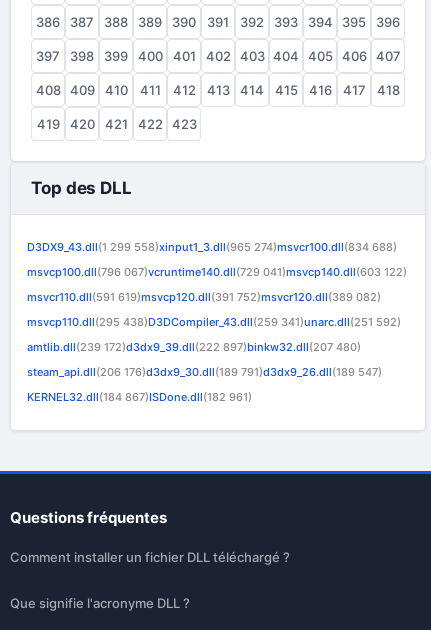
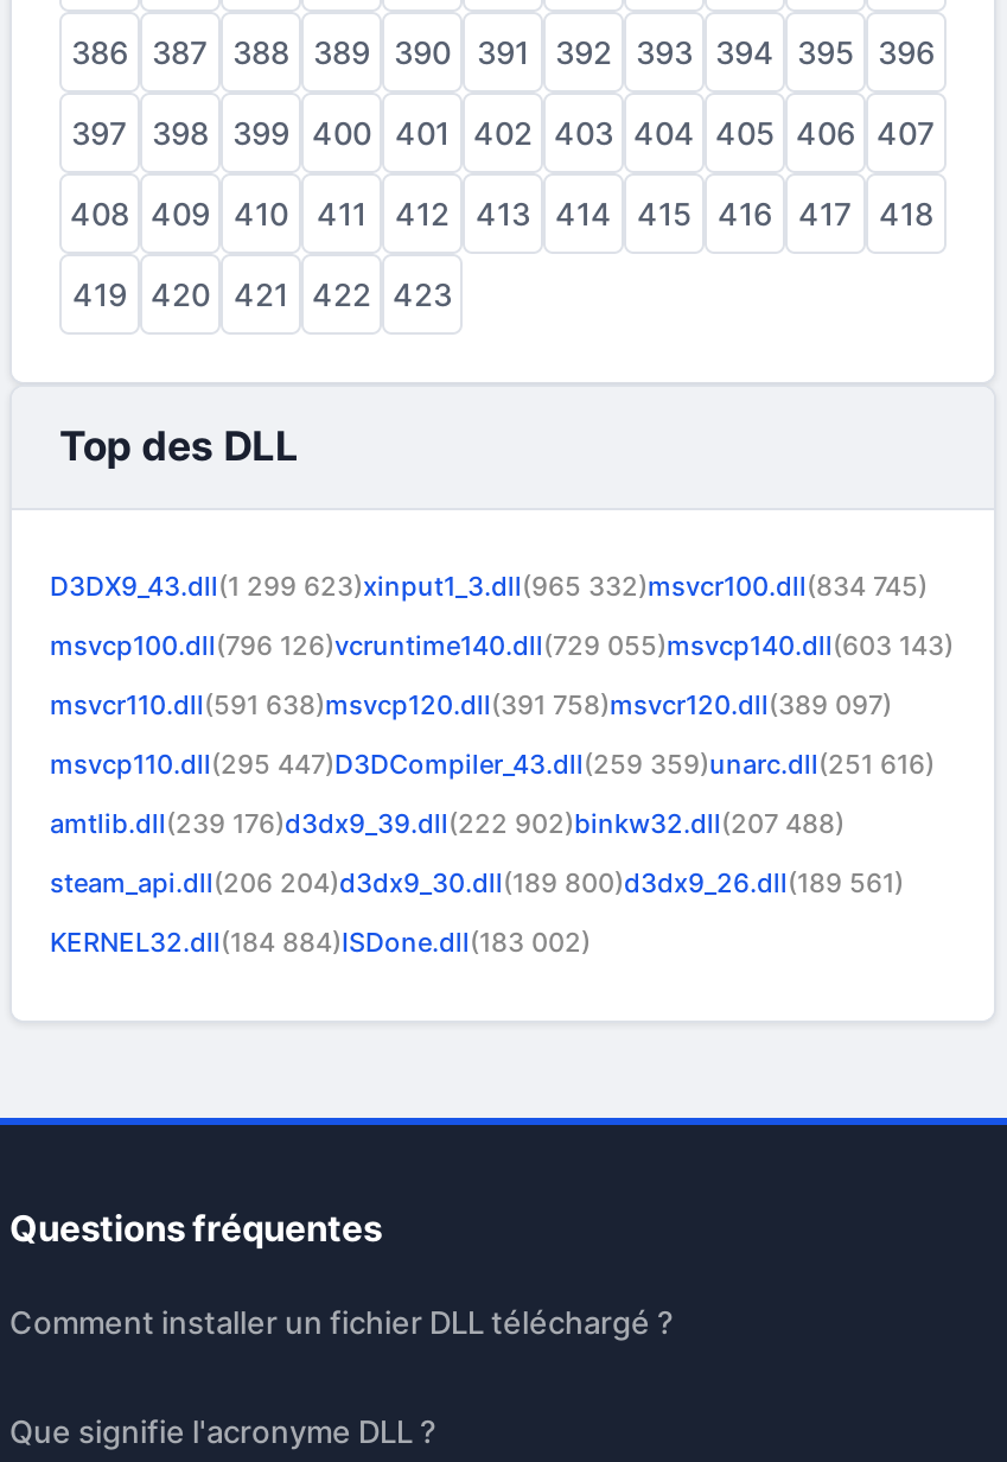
- D3DX9_43.dll(1 299 558)xinput1_3.dll(965 274)msvcr100.dll(834 688)
+ D3DX9_43.dll(1 299 623)xinput1_3.dll(965 332)msvcr100.dll(834 745)

- msvcp100.dll(796 067)vcruntime140.dll(729 041)msvcp140.dll(603 122)
+ msvcp100.dll(796 126)vcruntime140.dll(729 055)msvcp140.dll(603 143)

- msvcr110.dll(591 619)msvcp120.dll(391 752)msvcr120.dll(389 082)
+ msvcr110.dll(591 638)msvcp120.dll(391 758)msvcr120.dll(389 097)

- msvcp110.dll(295 438)D3DCompiler_43.dll(259 341)unarc.dll(251 592)
+ msvcp110.dll(295 447)D3DCompiler_43.dll(259 359)unarc.dll(251 616)

- amtlib.dll(239 172)d3dx9_39.dll(222 897)binkw32.dll(207 480)
+ amtlib.dll(239 176)d3dx9_39.dll(222 902)binkw32.dll(207 488)

- steam_api.dll(206 176)d3dx9_30.dll(189 791)d3dx9_26.dll(189 547)
+ steam_api.dll(206 204)d3dx9_30.dll(189 800)d3dx9_26.dll(189 561)

- KERNEL32.dll(184 867)ISDone.dll(182 961)
+ KERNEL32.dll(184 884)ISDone.dll(183 002)
